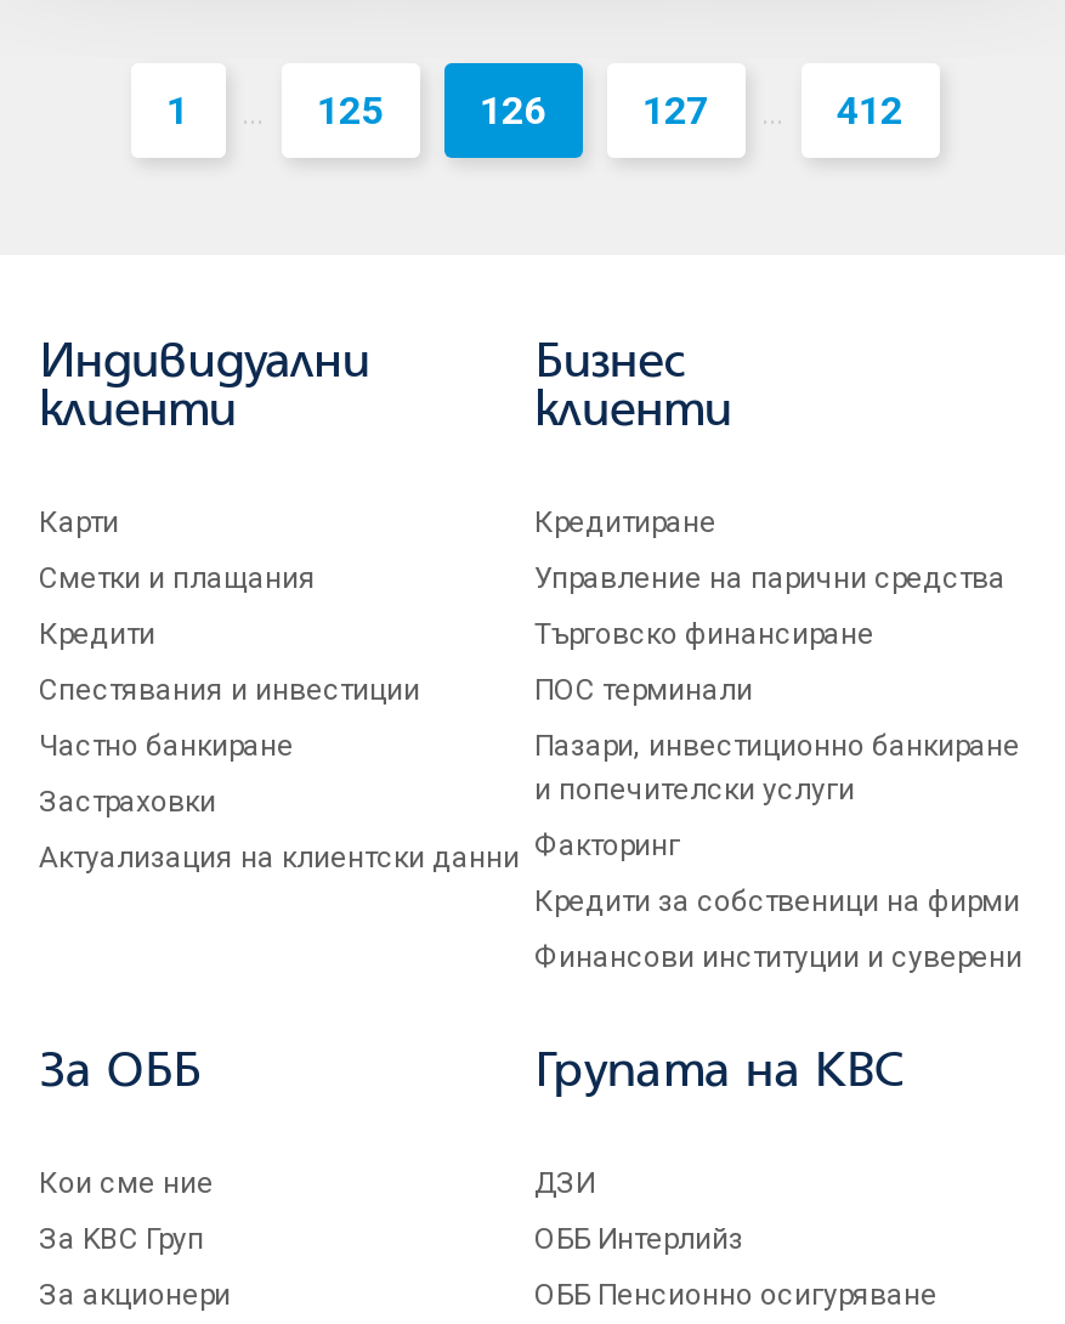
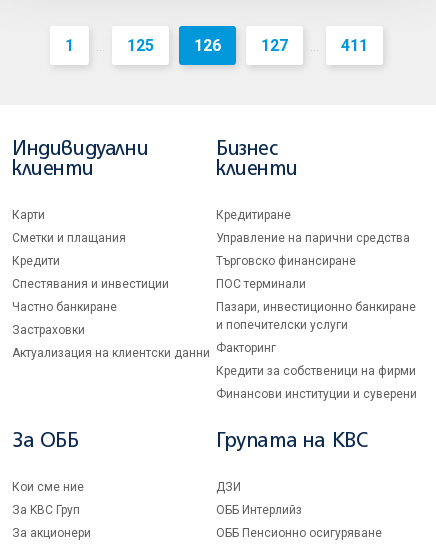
- 412
+ 411
